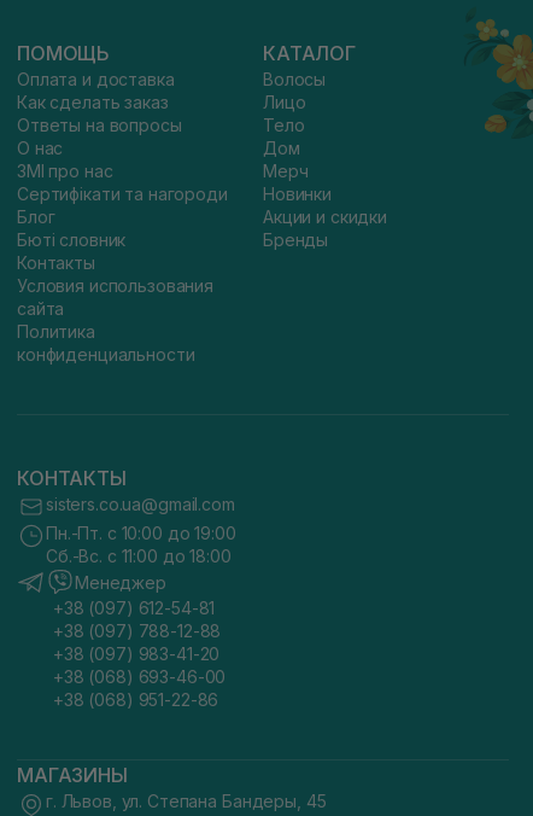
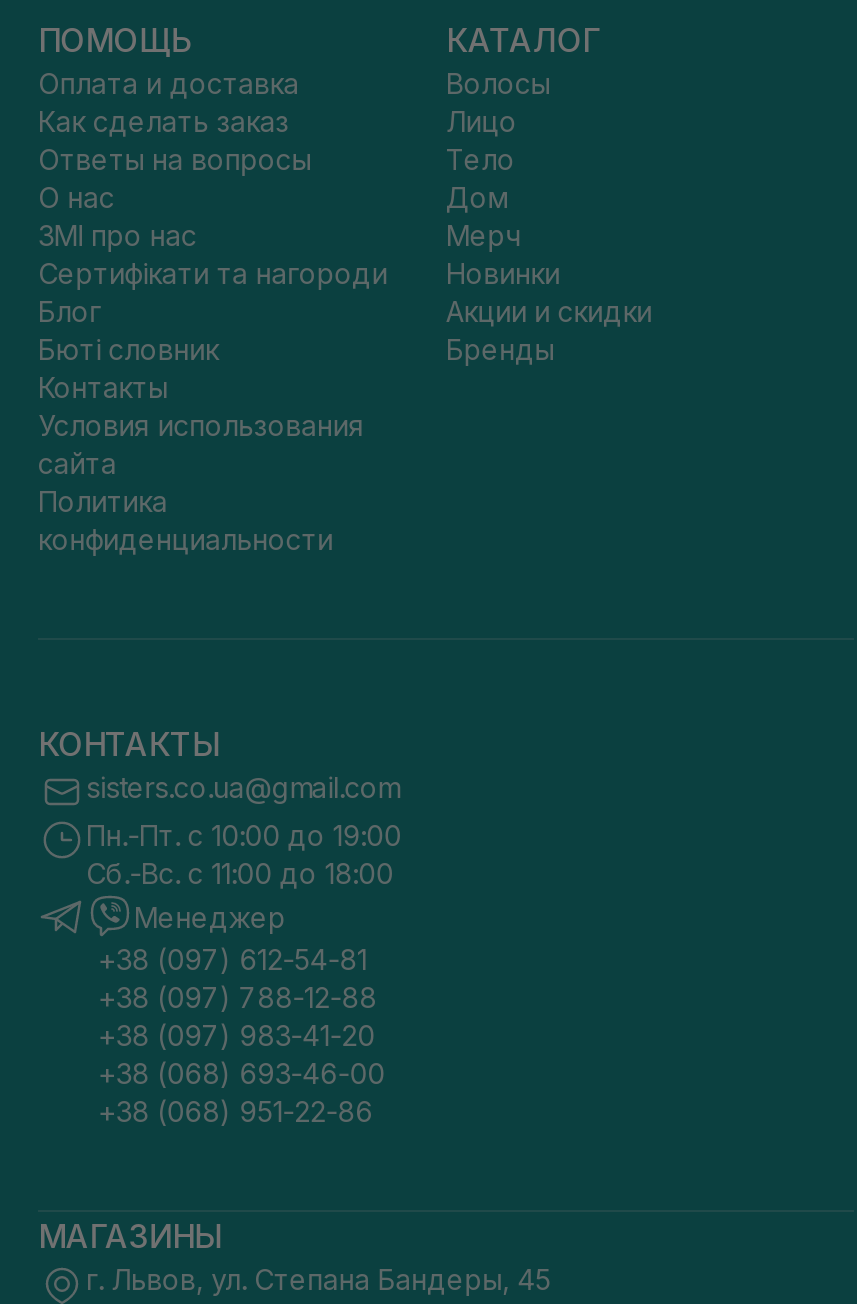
- [image]
